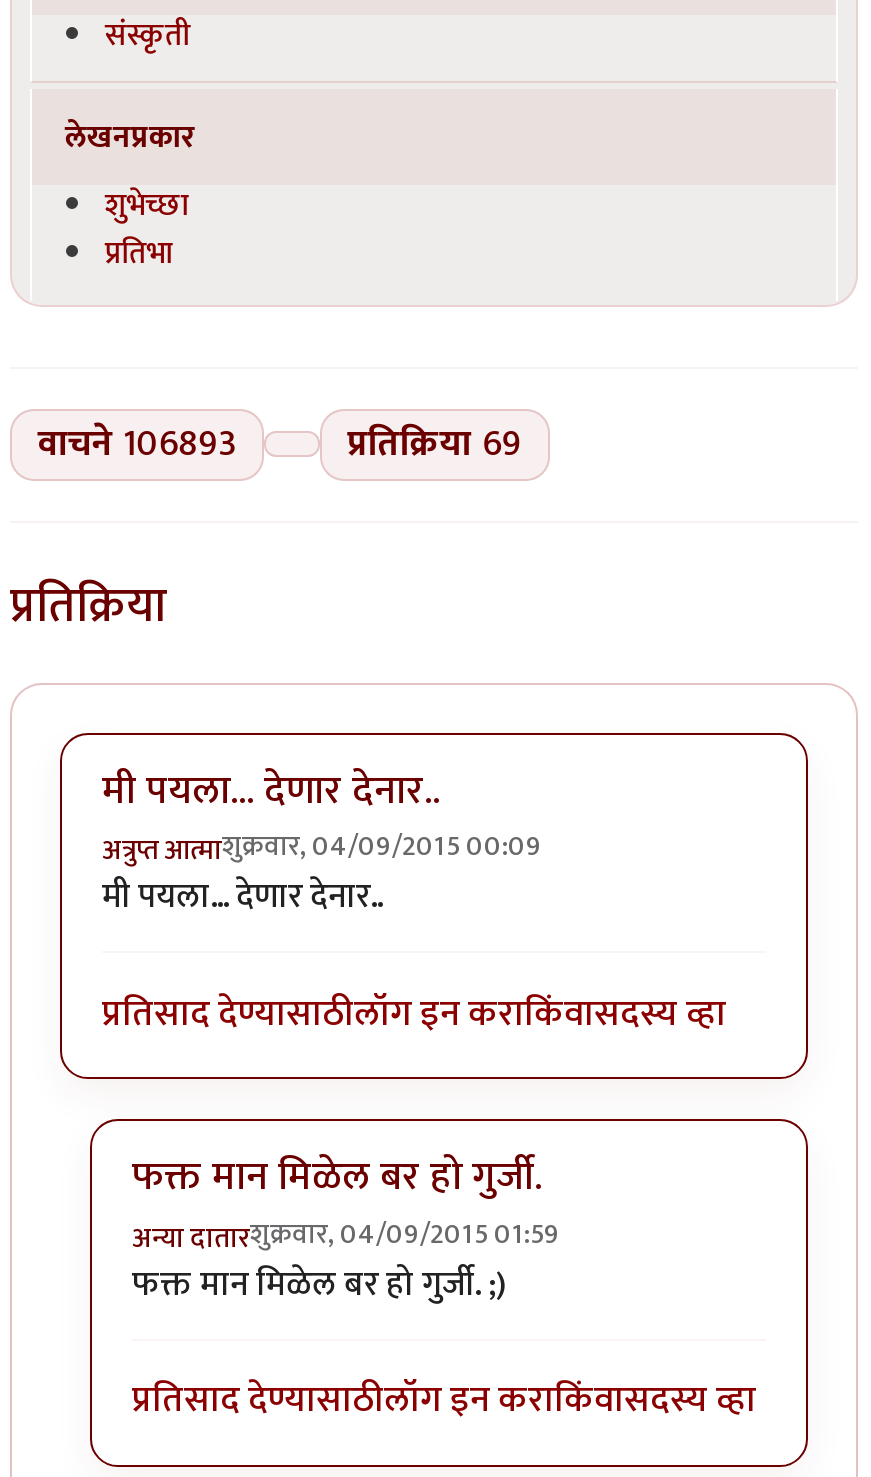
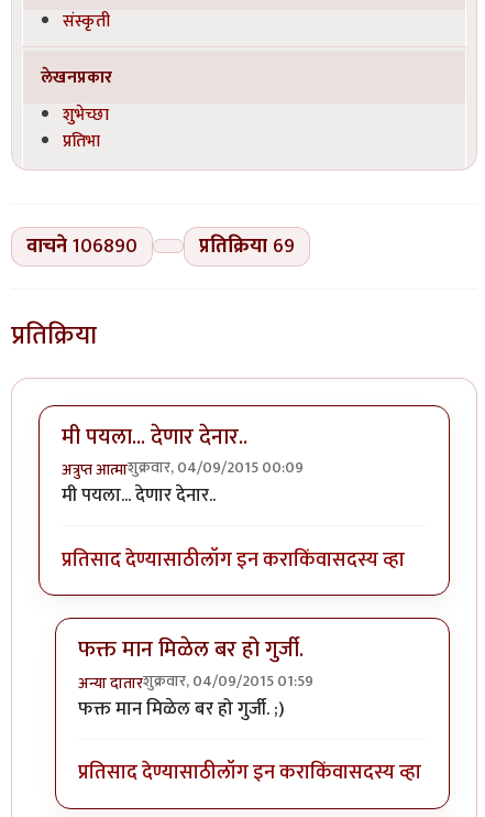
- वाचने 106893 प्रतिक्रिया 69
+ वाचने 106890 प्रतिक्रिया 69
